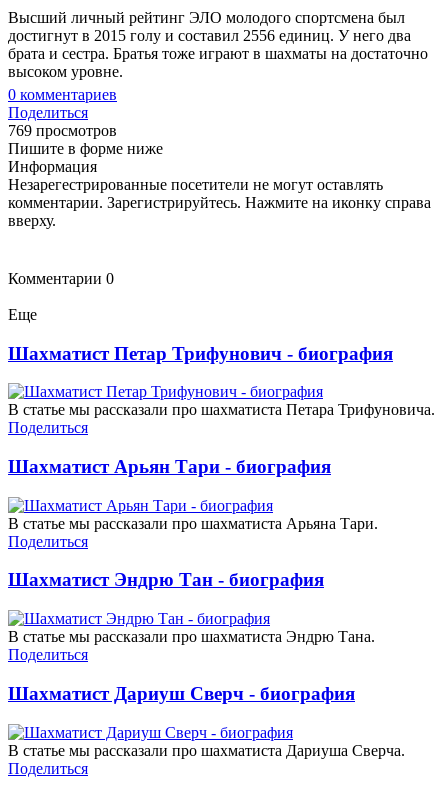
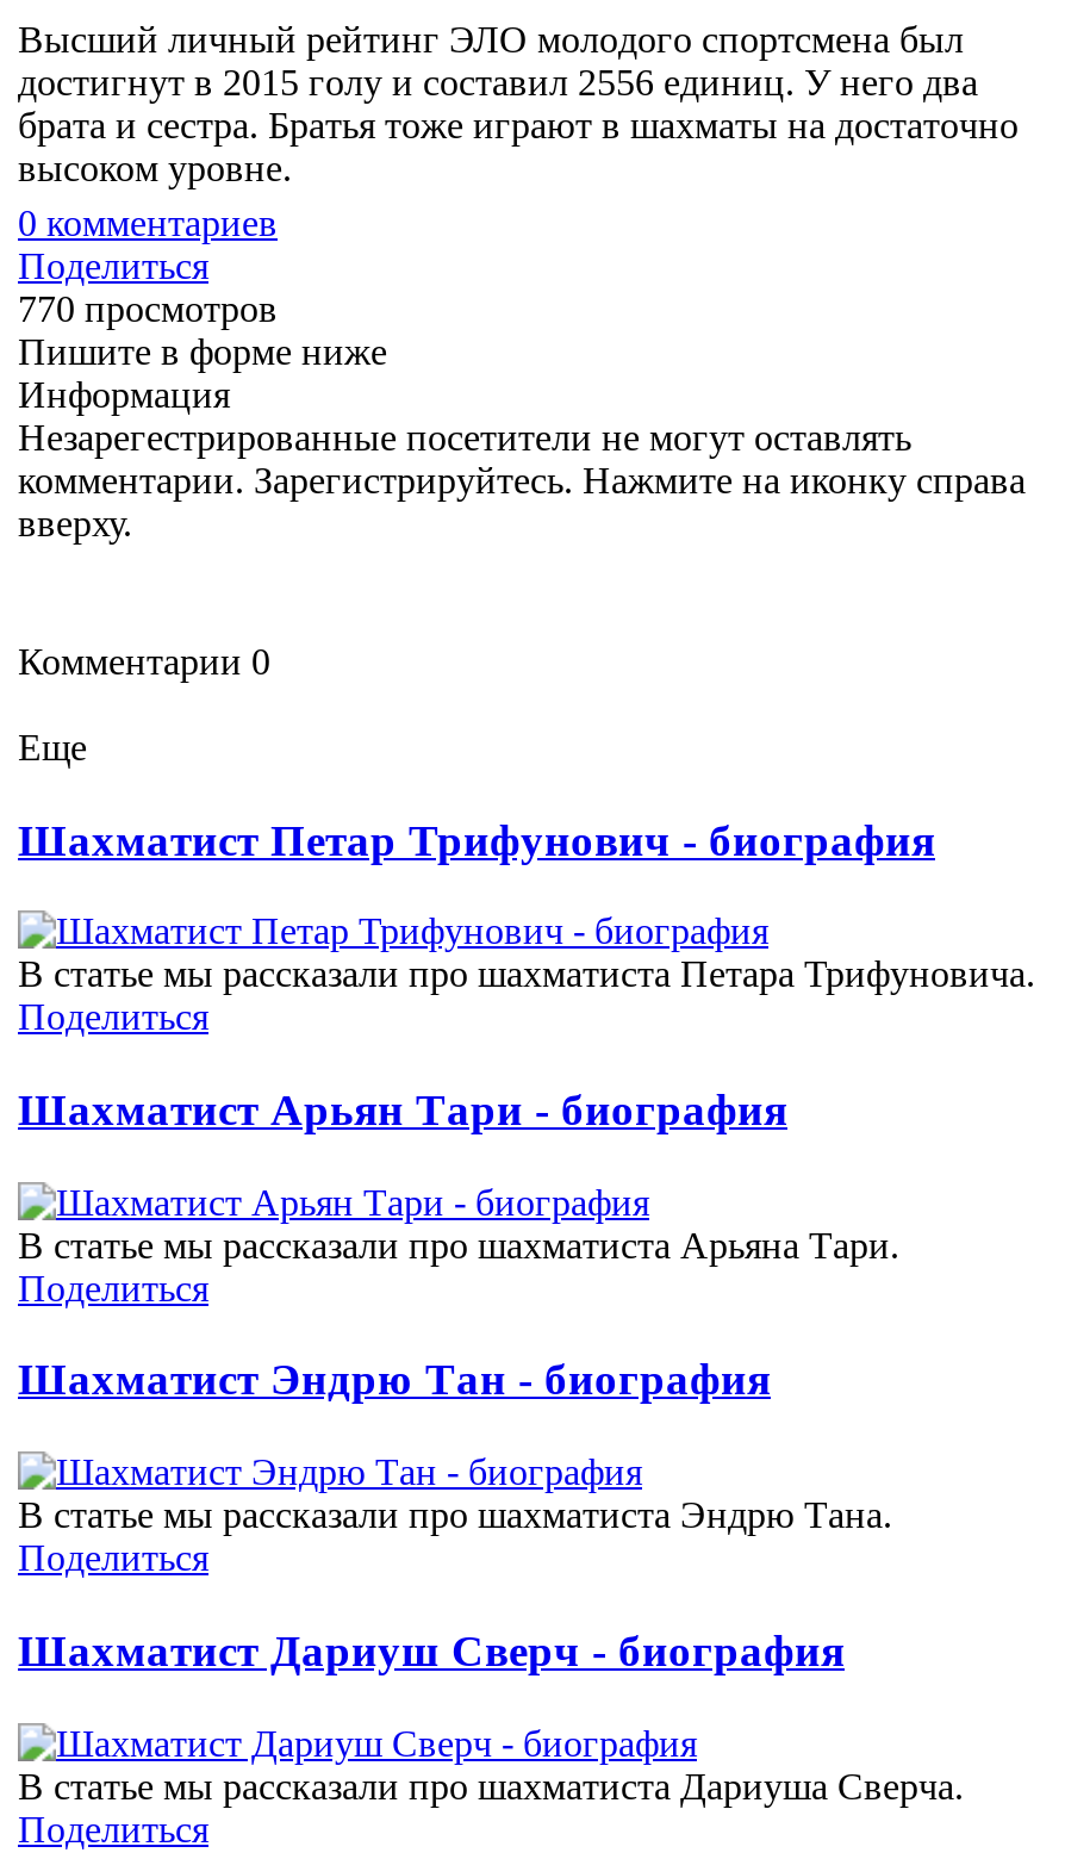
- 769 просмотров
+ 770 просмотров
